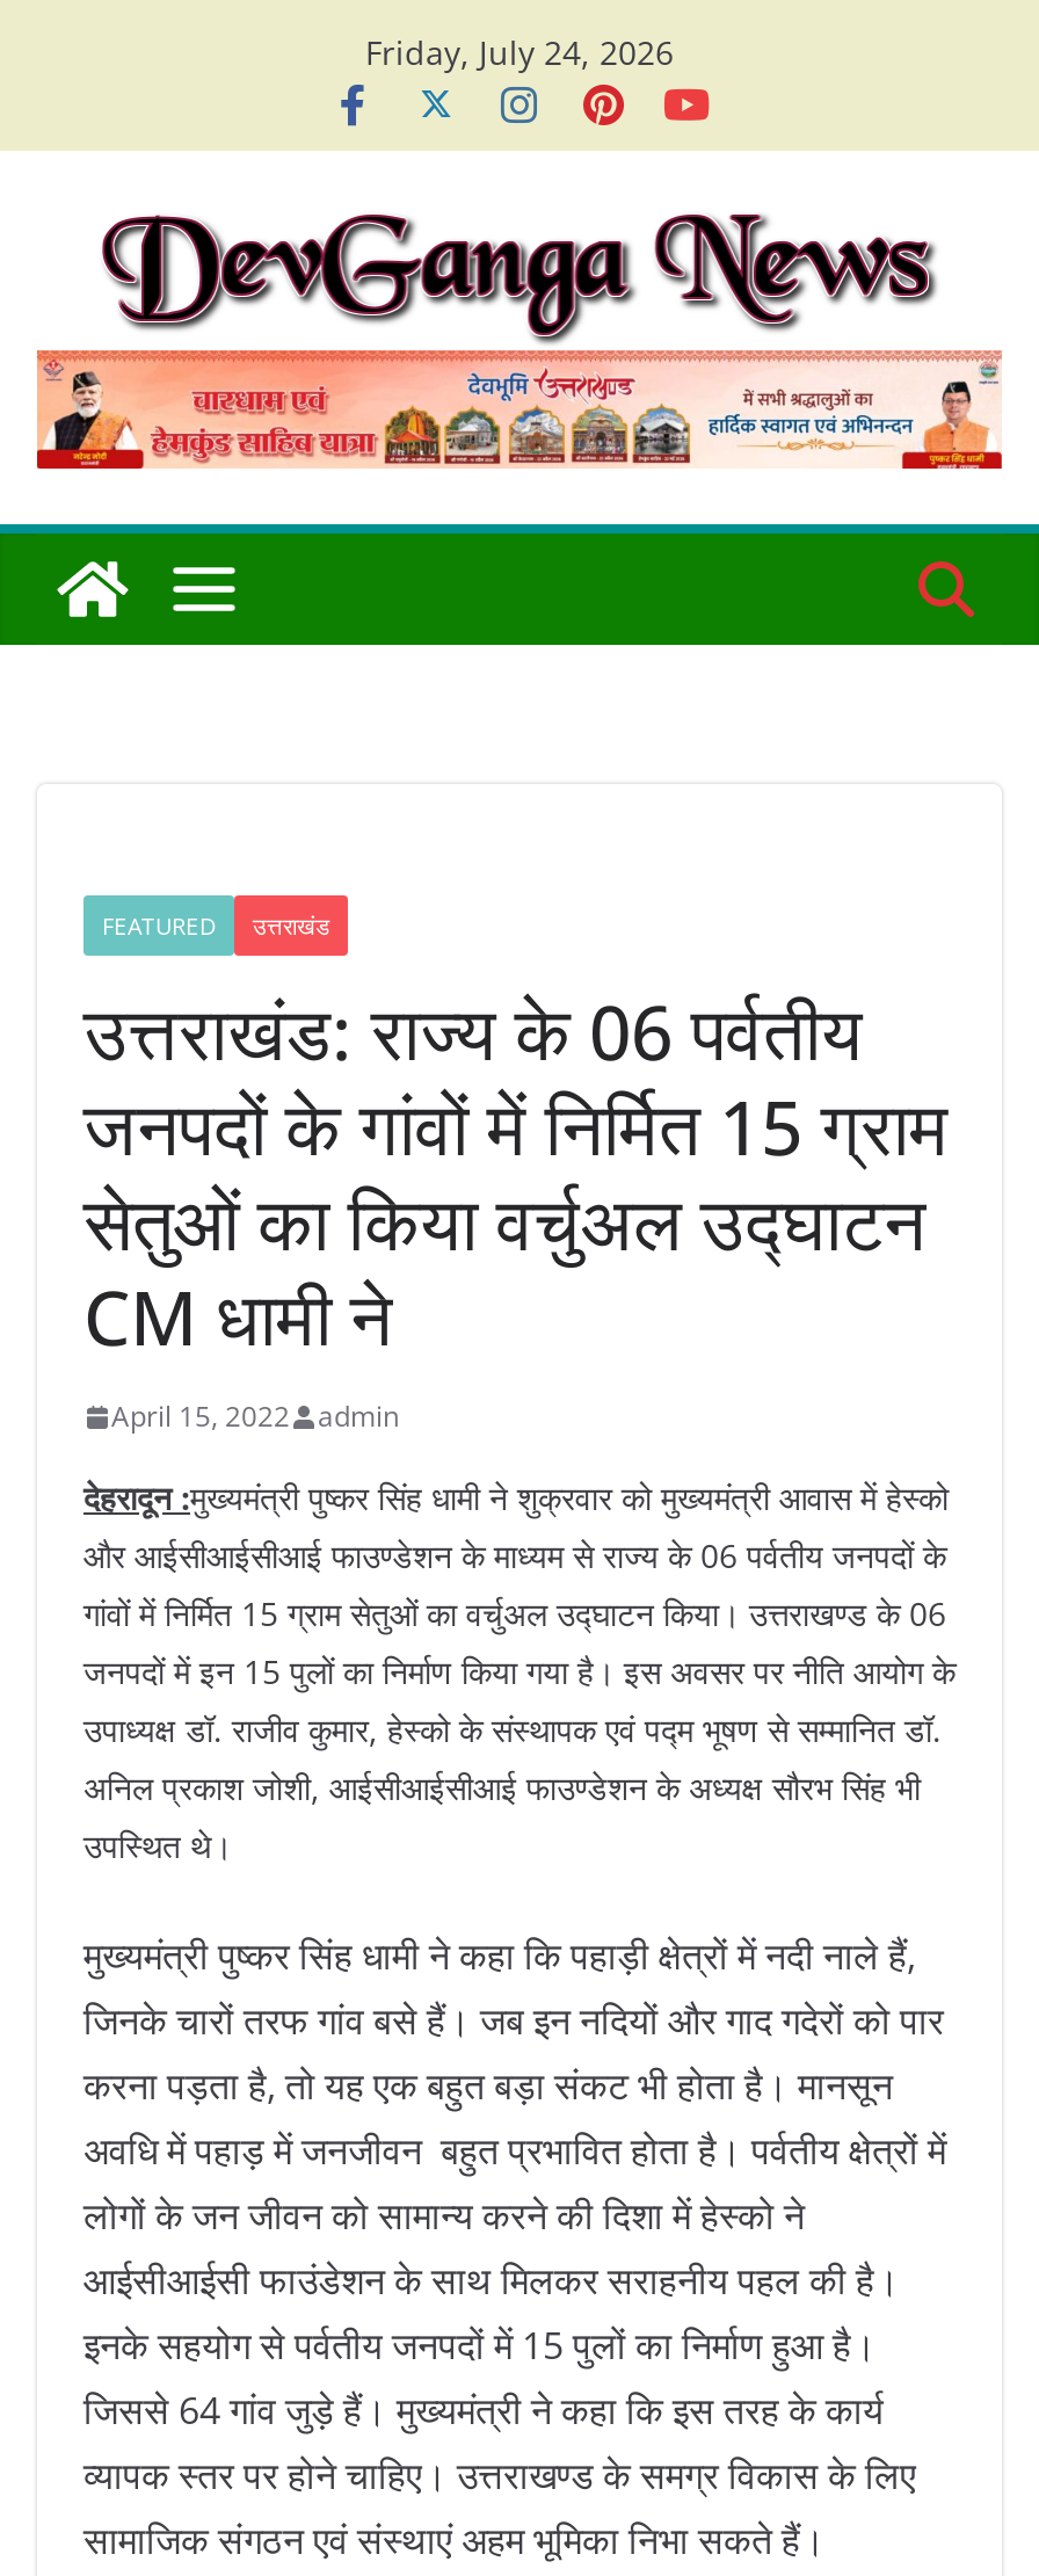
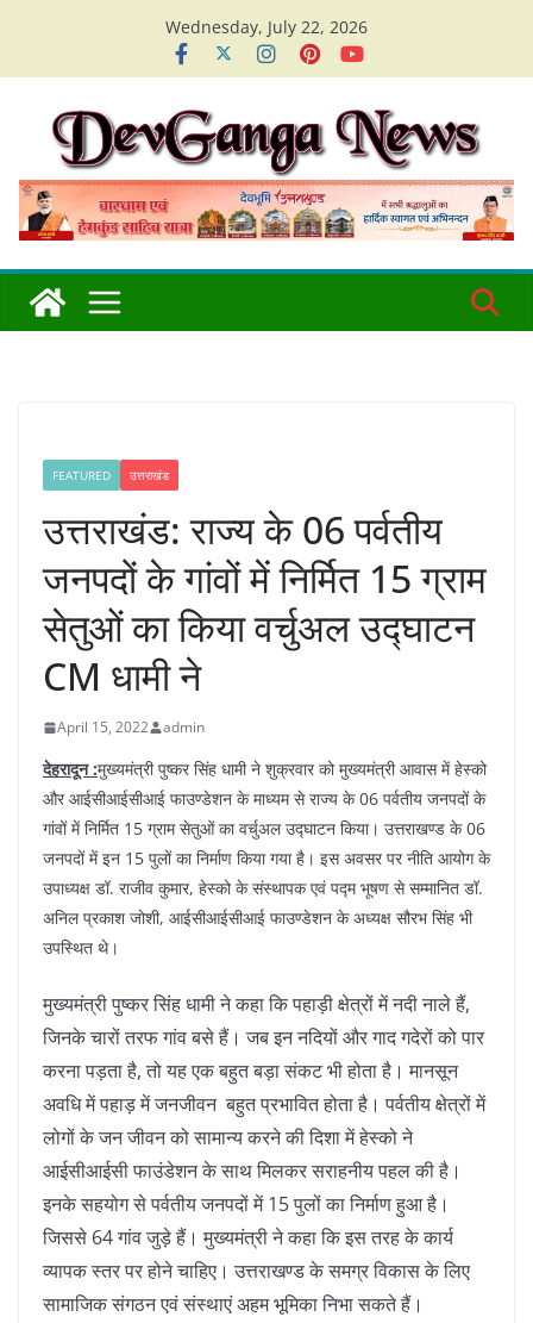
- Friday, July 24, 2026
+ Wednesday, July 22, 2026
